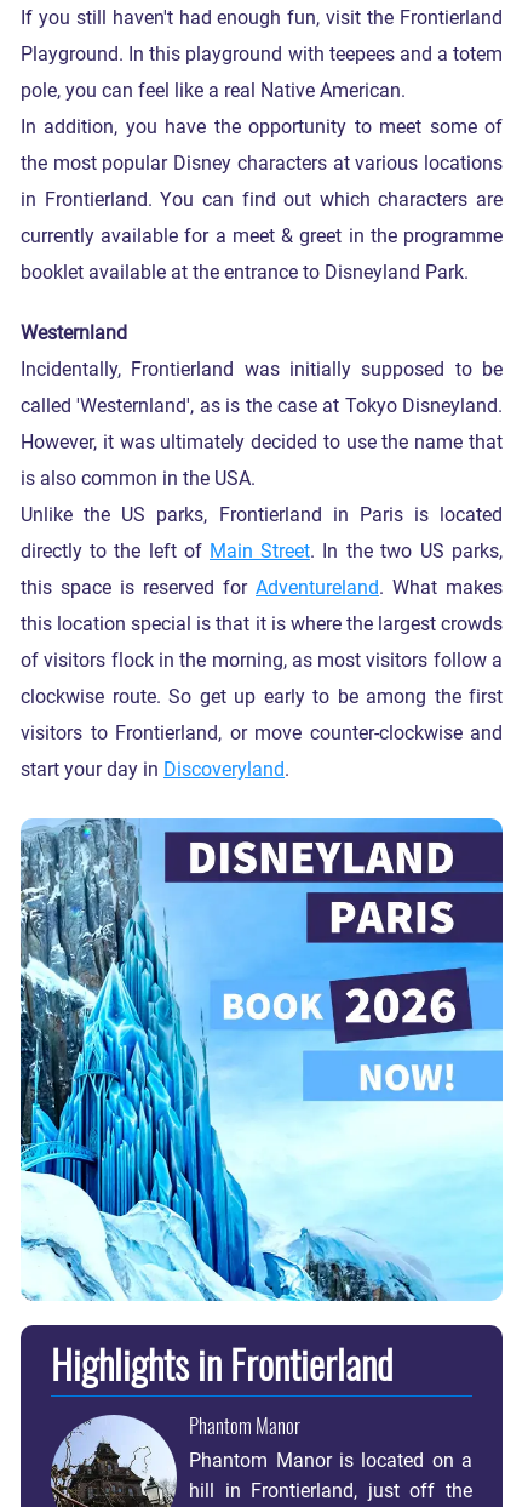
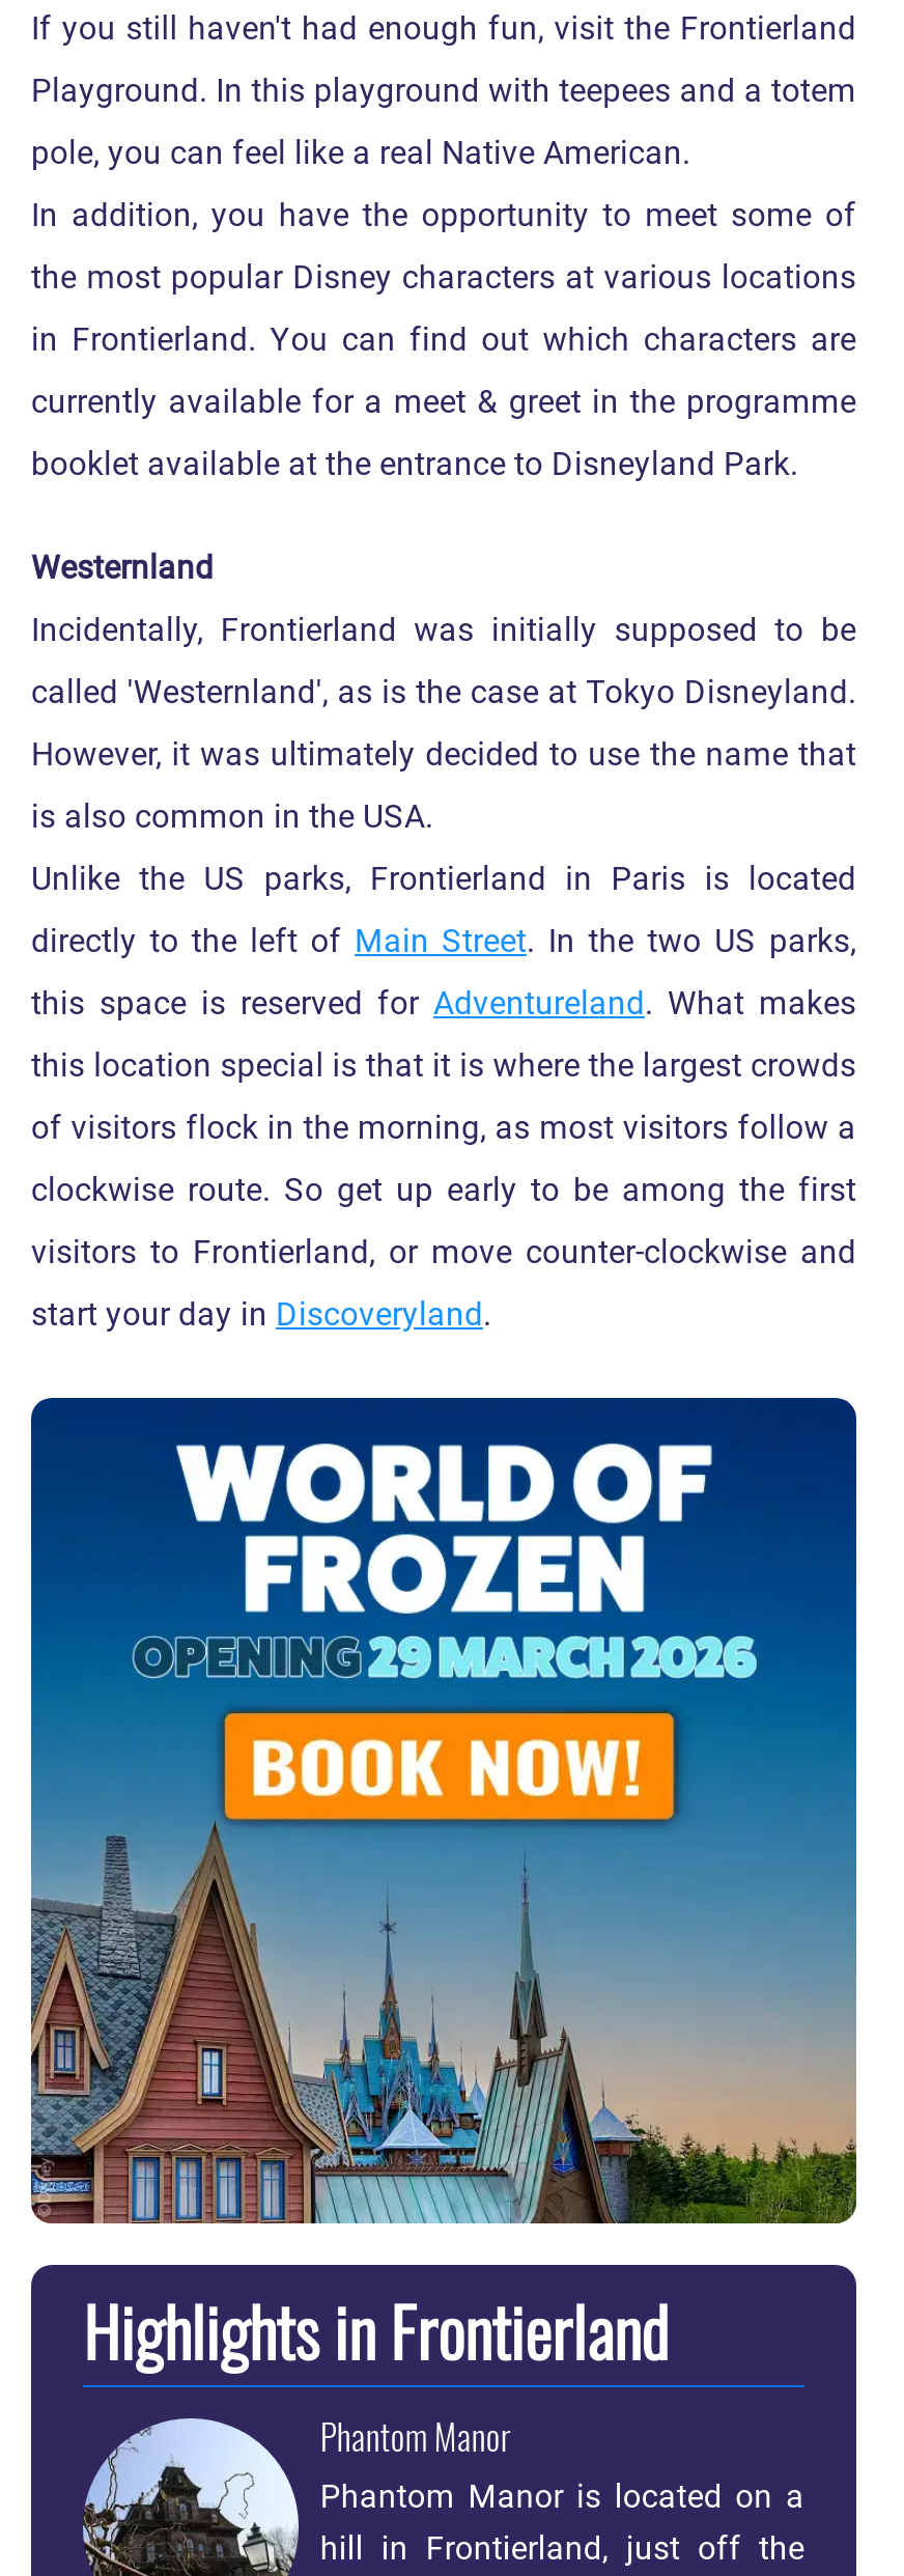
- [image]
+ [image]
